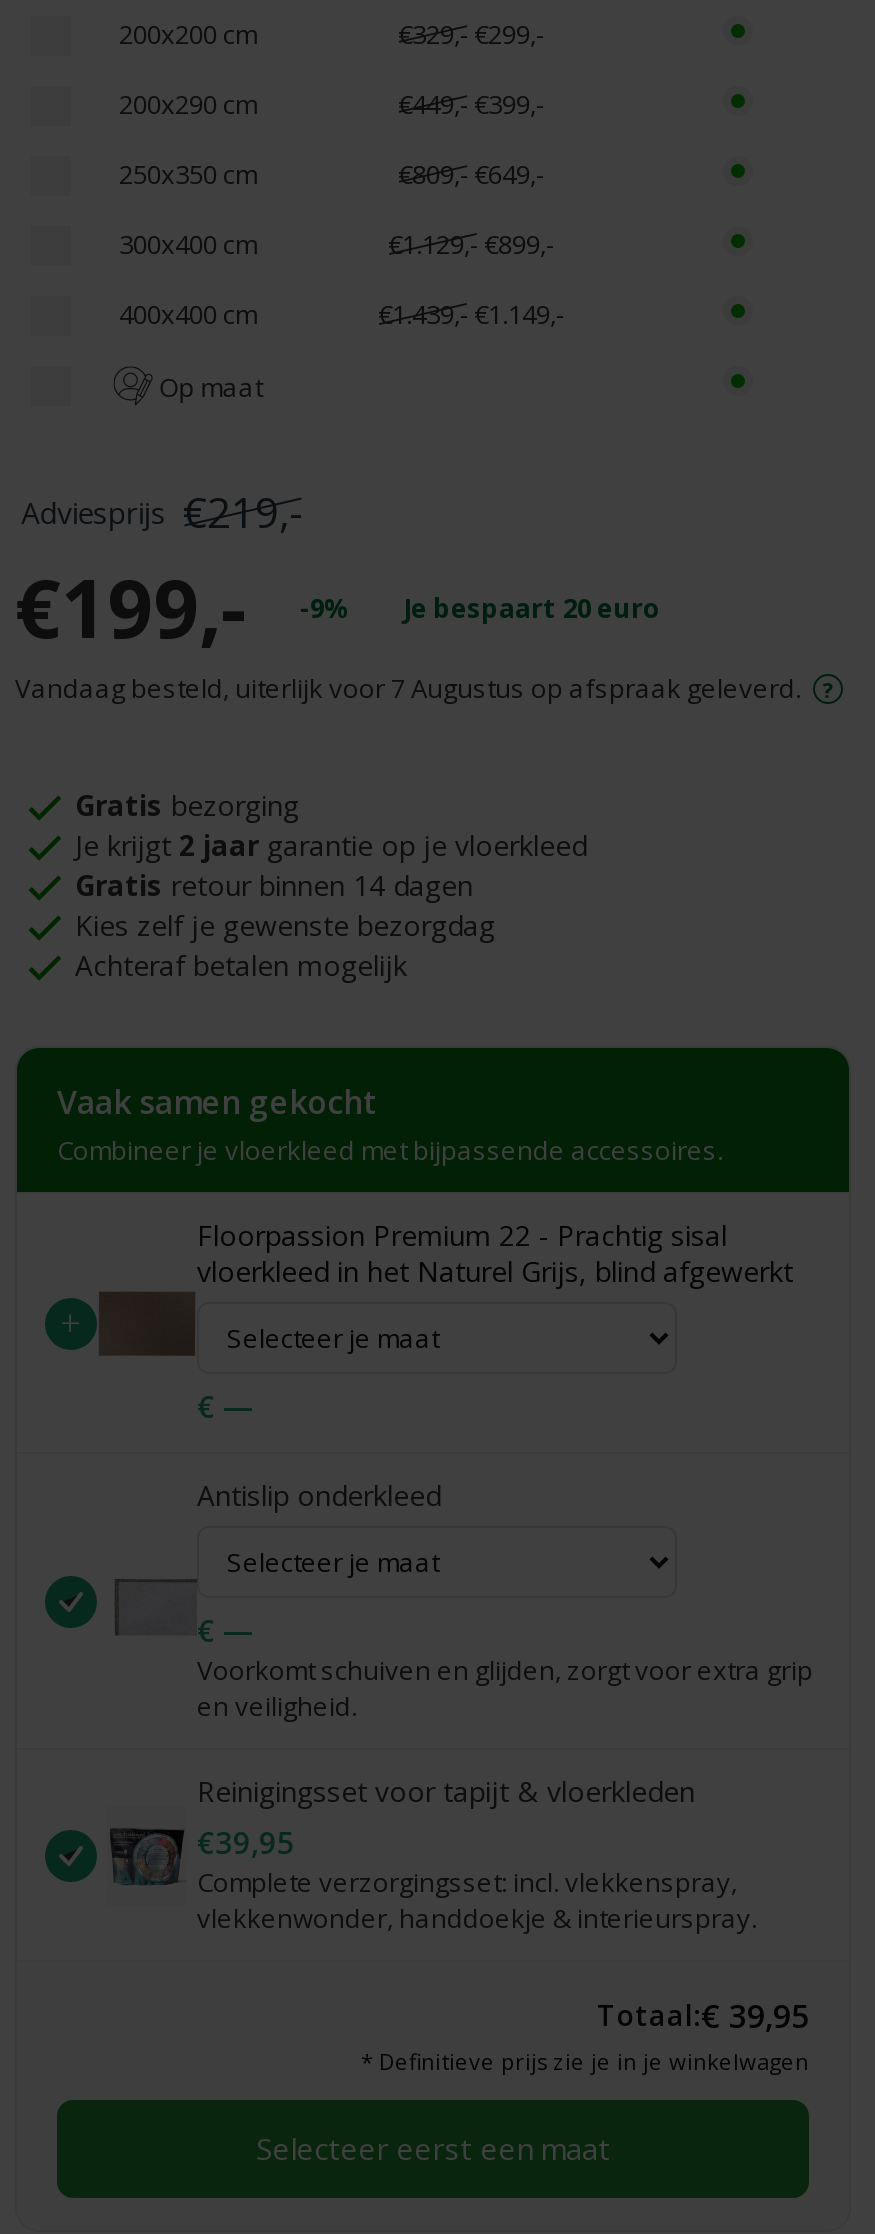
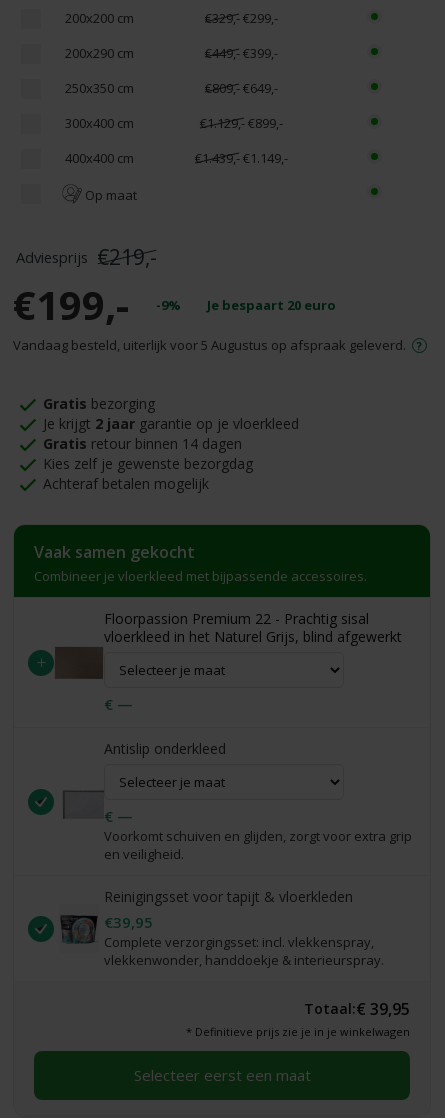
- Vandaag besteld, uiterlijk voor 7 Augustus op afspraak geleverd.
+ Vandaag besteld, uiterlijk voor 5 Augustus op afspraak geleverd.
